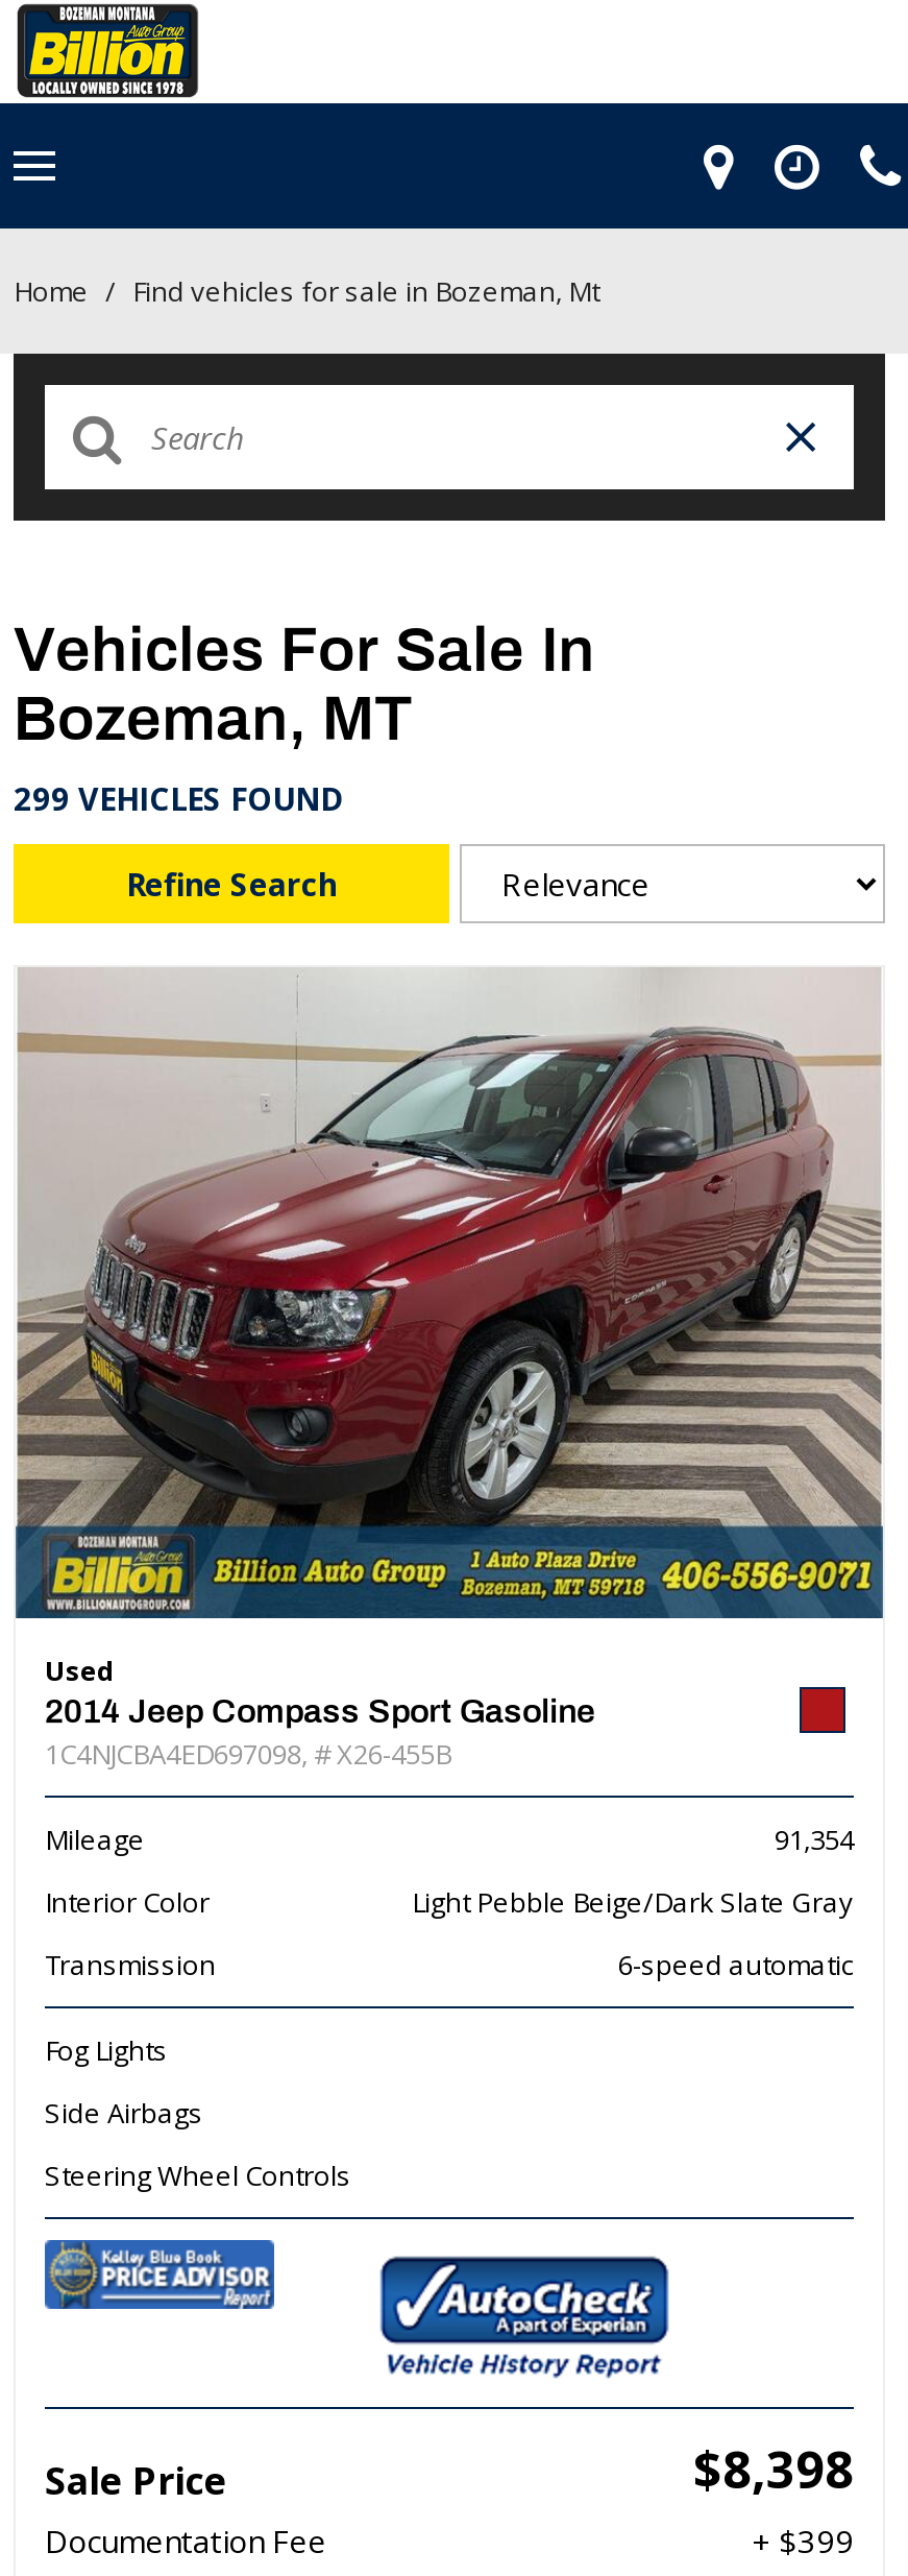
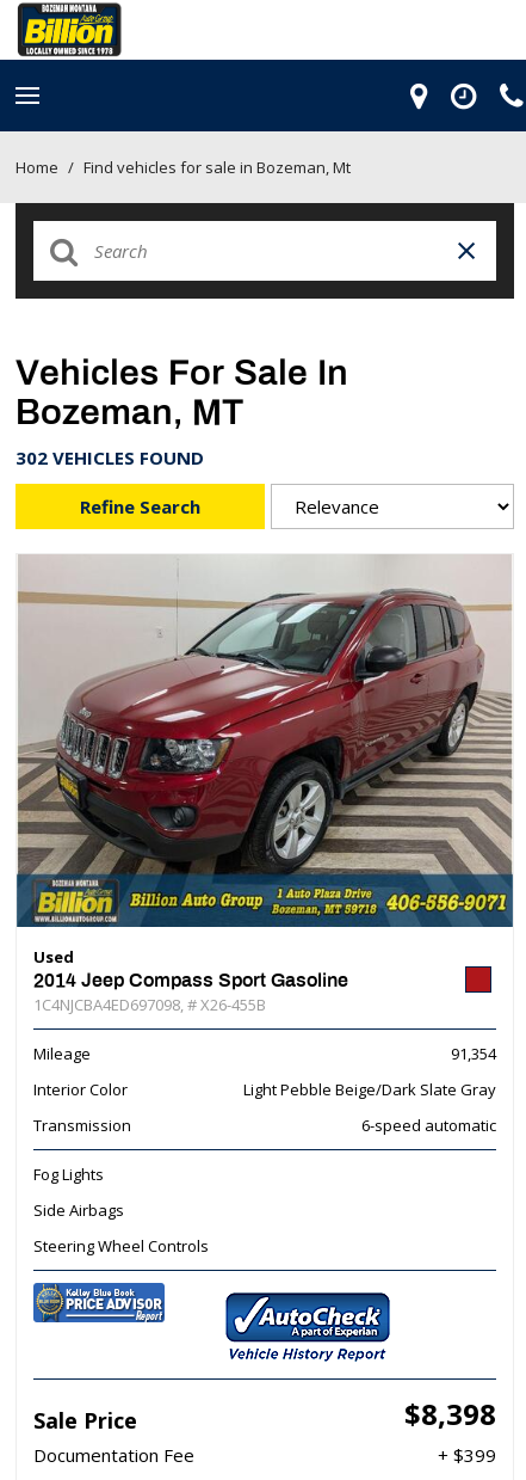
- 299 VEHICLES FOUND
+ 302 VEHICLES FOUND
